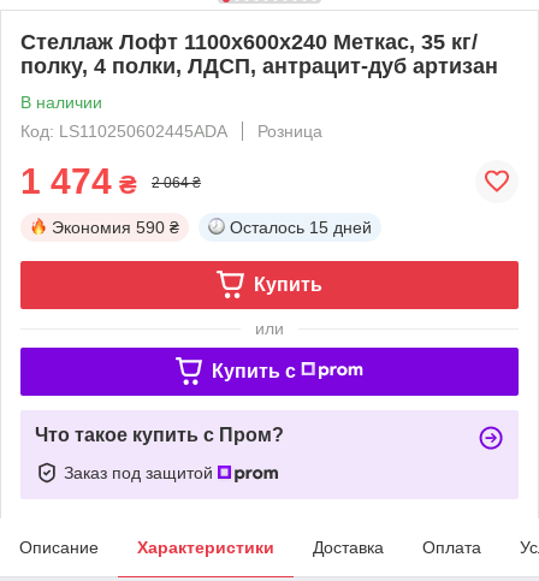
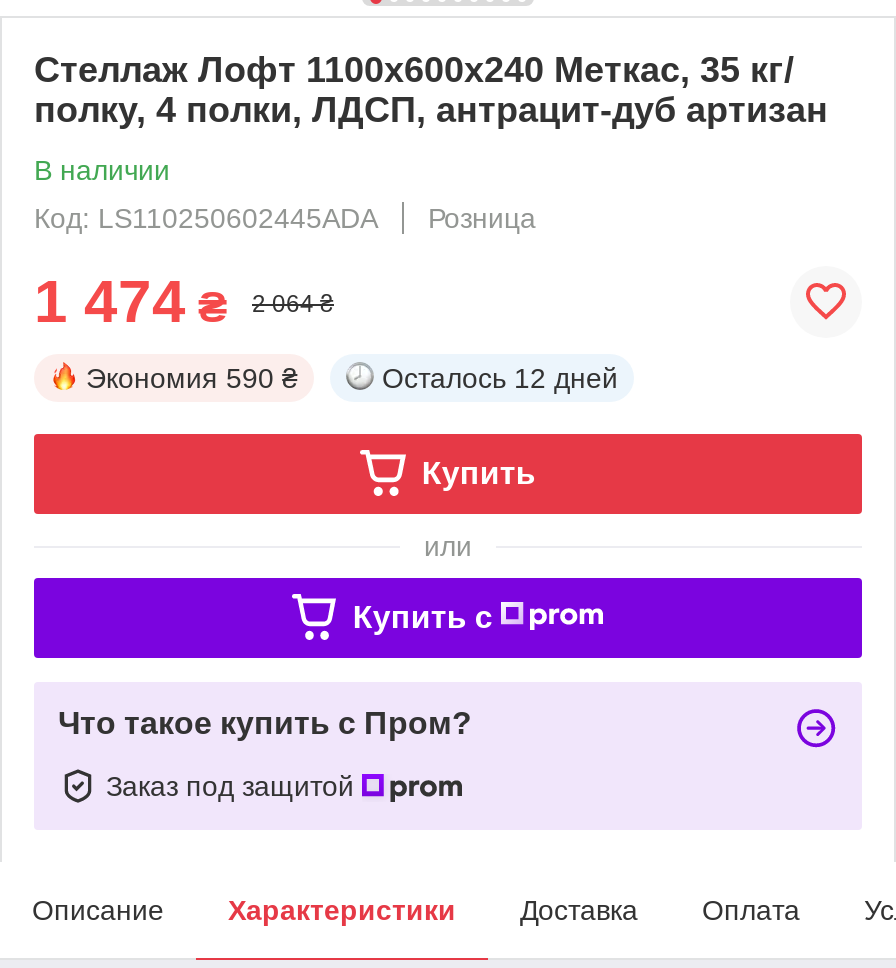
- Осталось 15 дней
+ Осталось 12 дней
